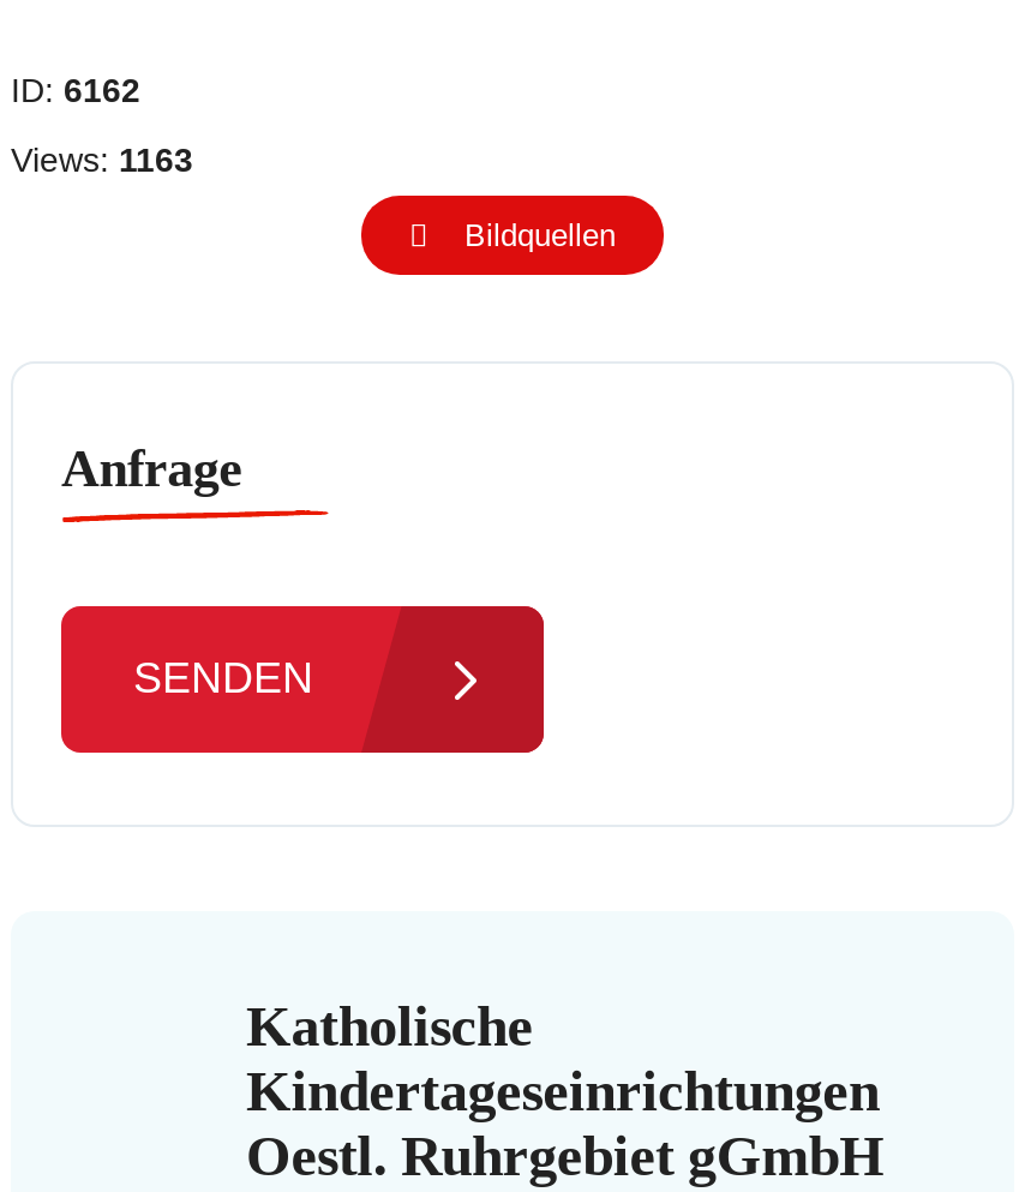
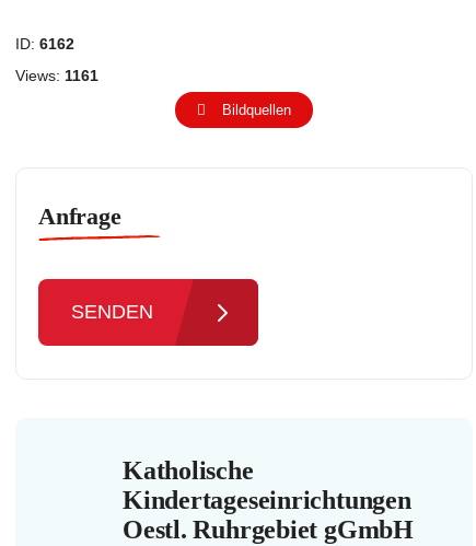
- Views: 1163
+ Views: 1161
